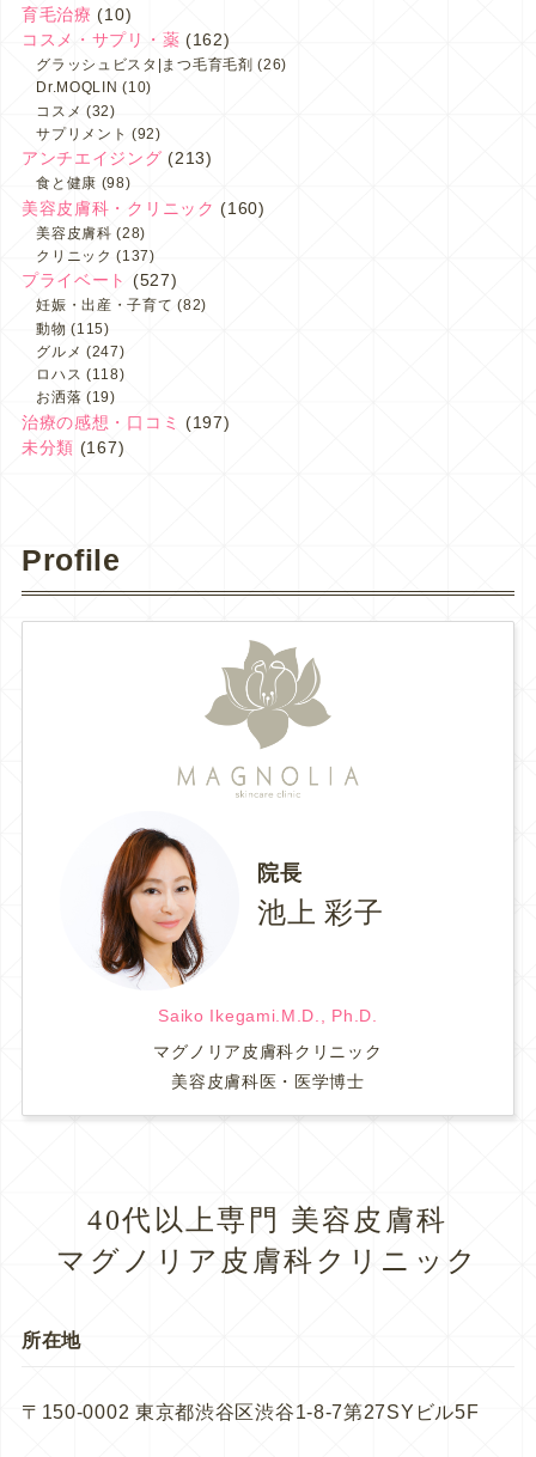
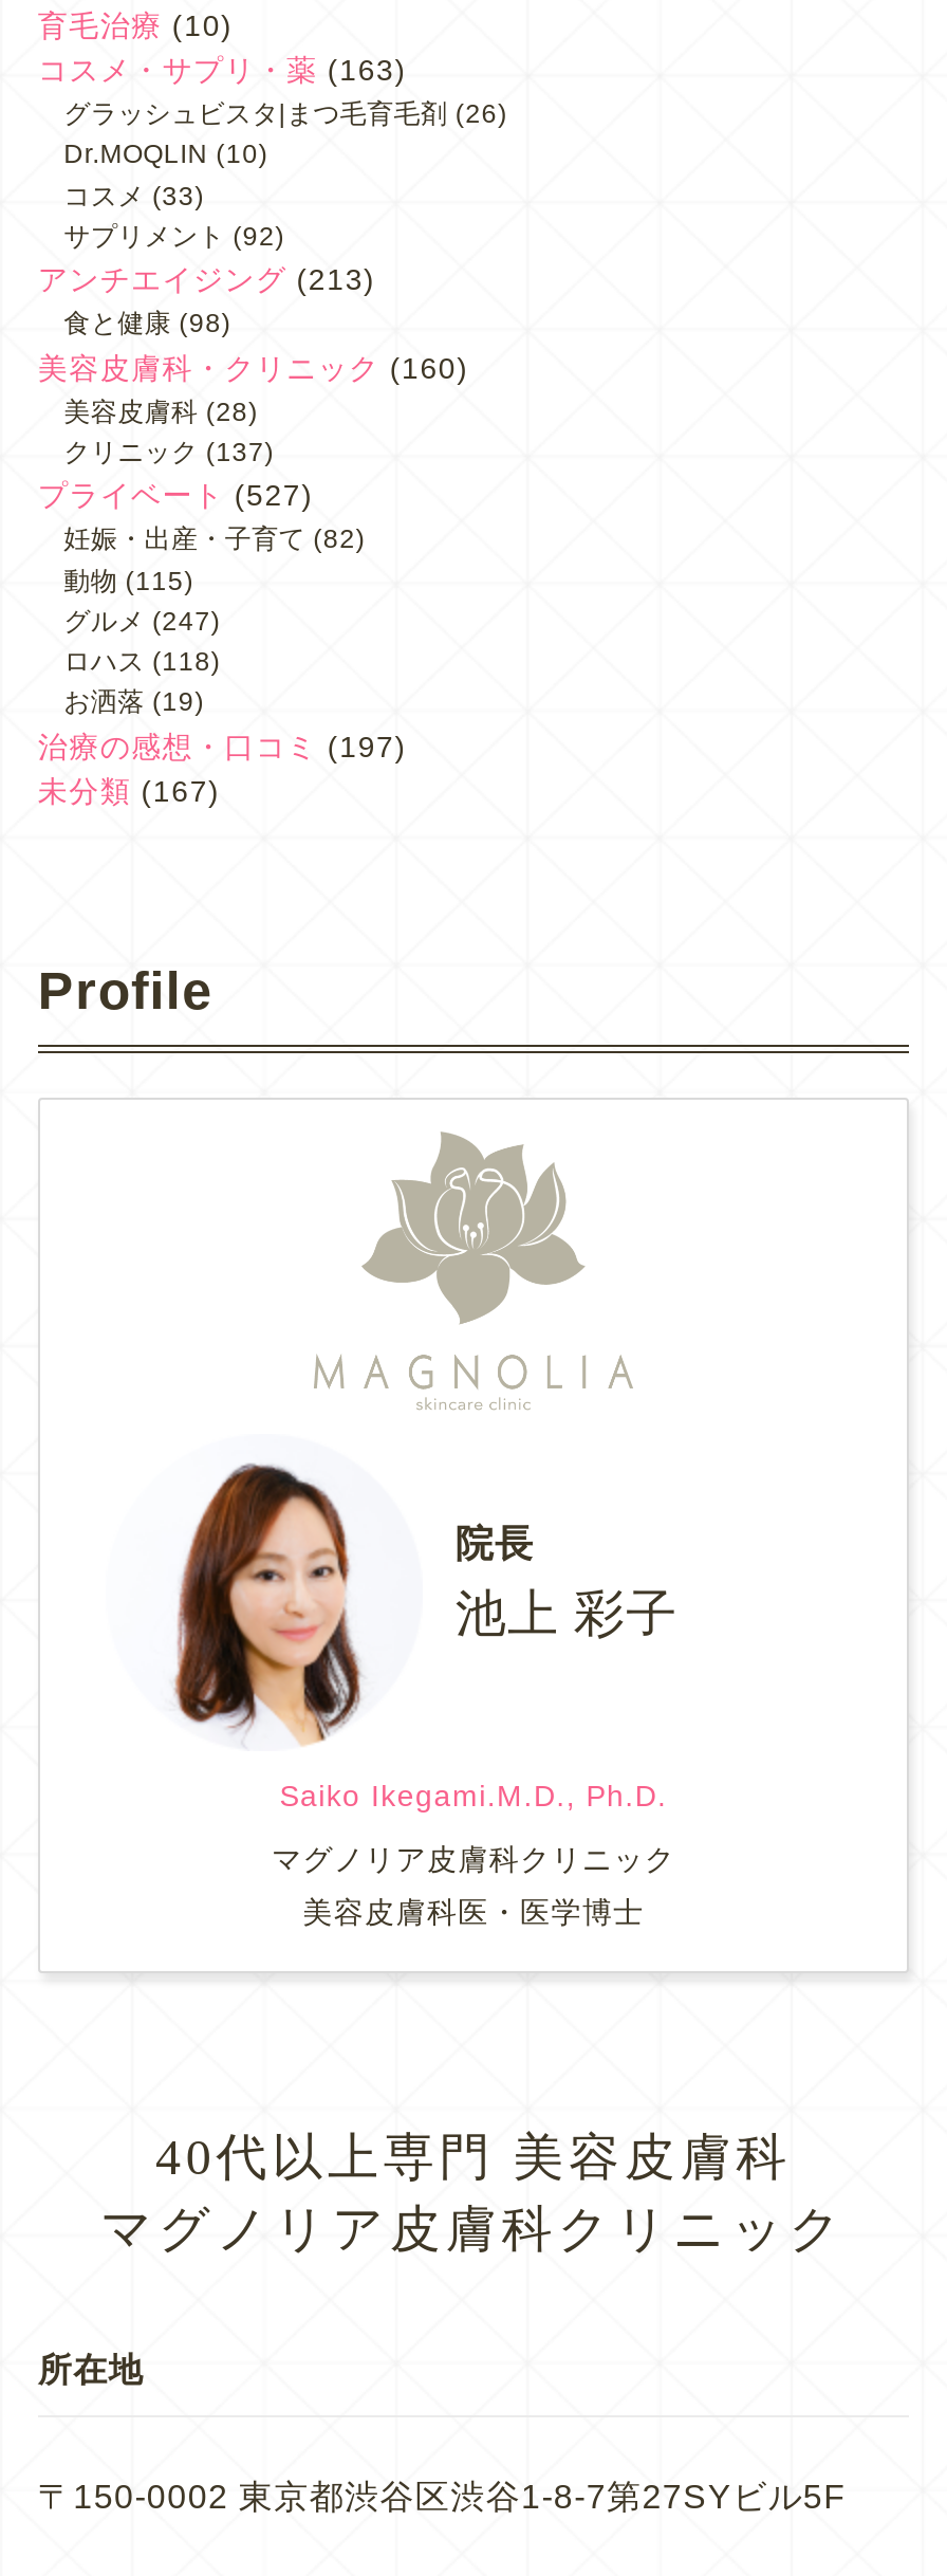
- コスメ・サプリ・薬(162)
+ コスメ・サプリ・薬(163)

- コスメ(32)
+ コスメ(33)
